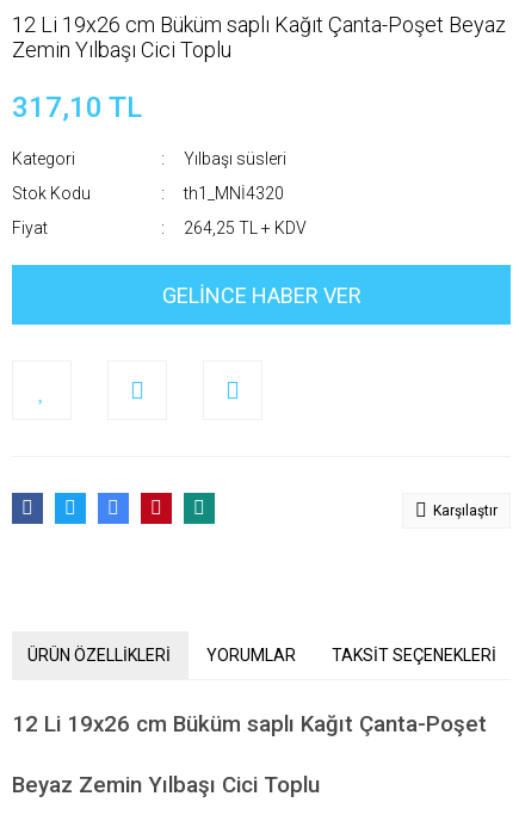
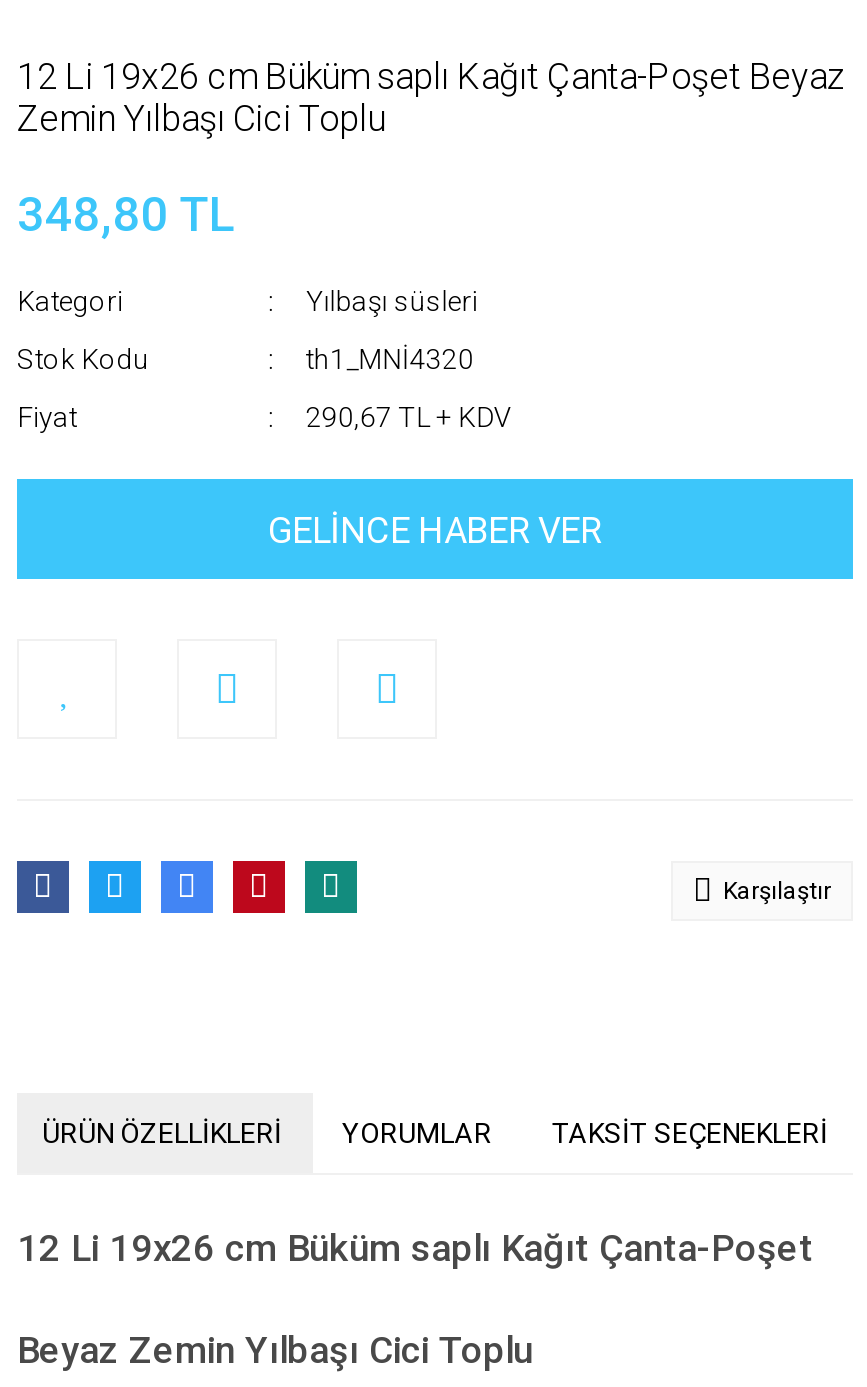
- 317,10 TL
+ 348,80 TL

- 264,25 TL + KDV
+ 290,67 TL + KDV
